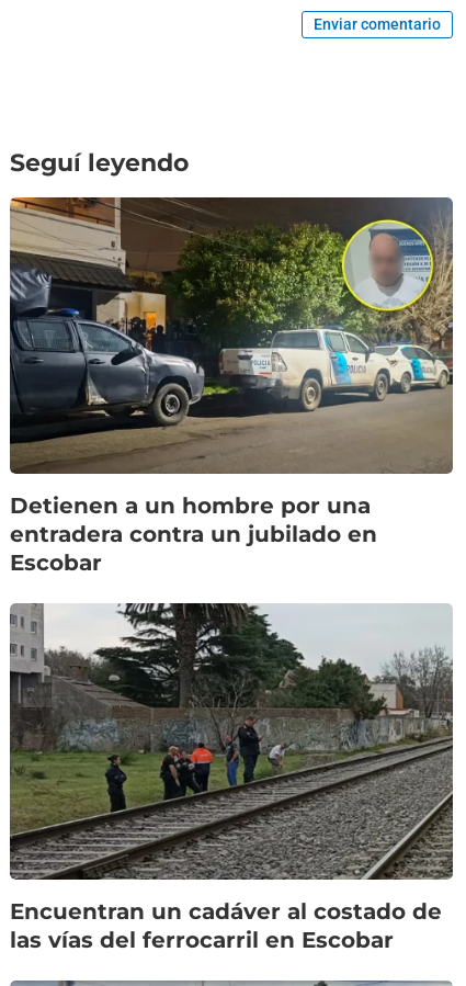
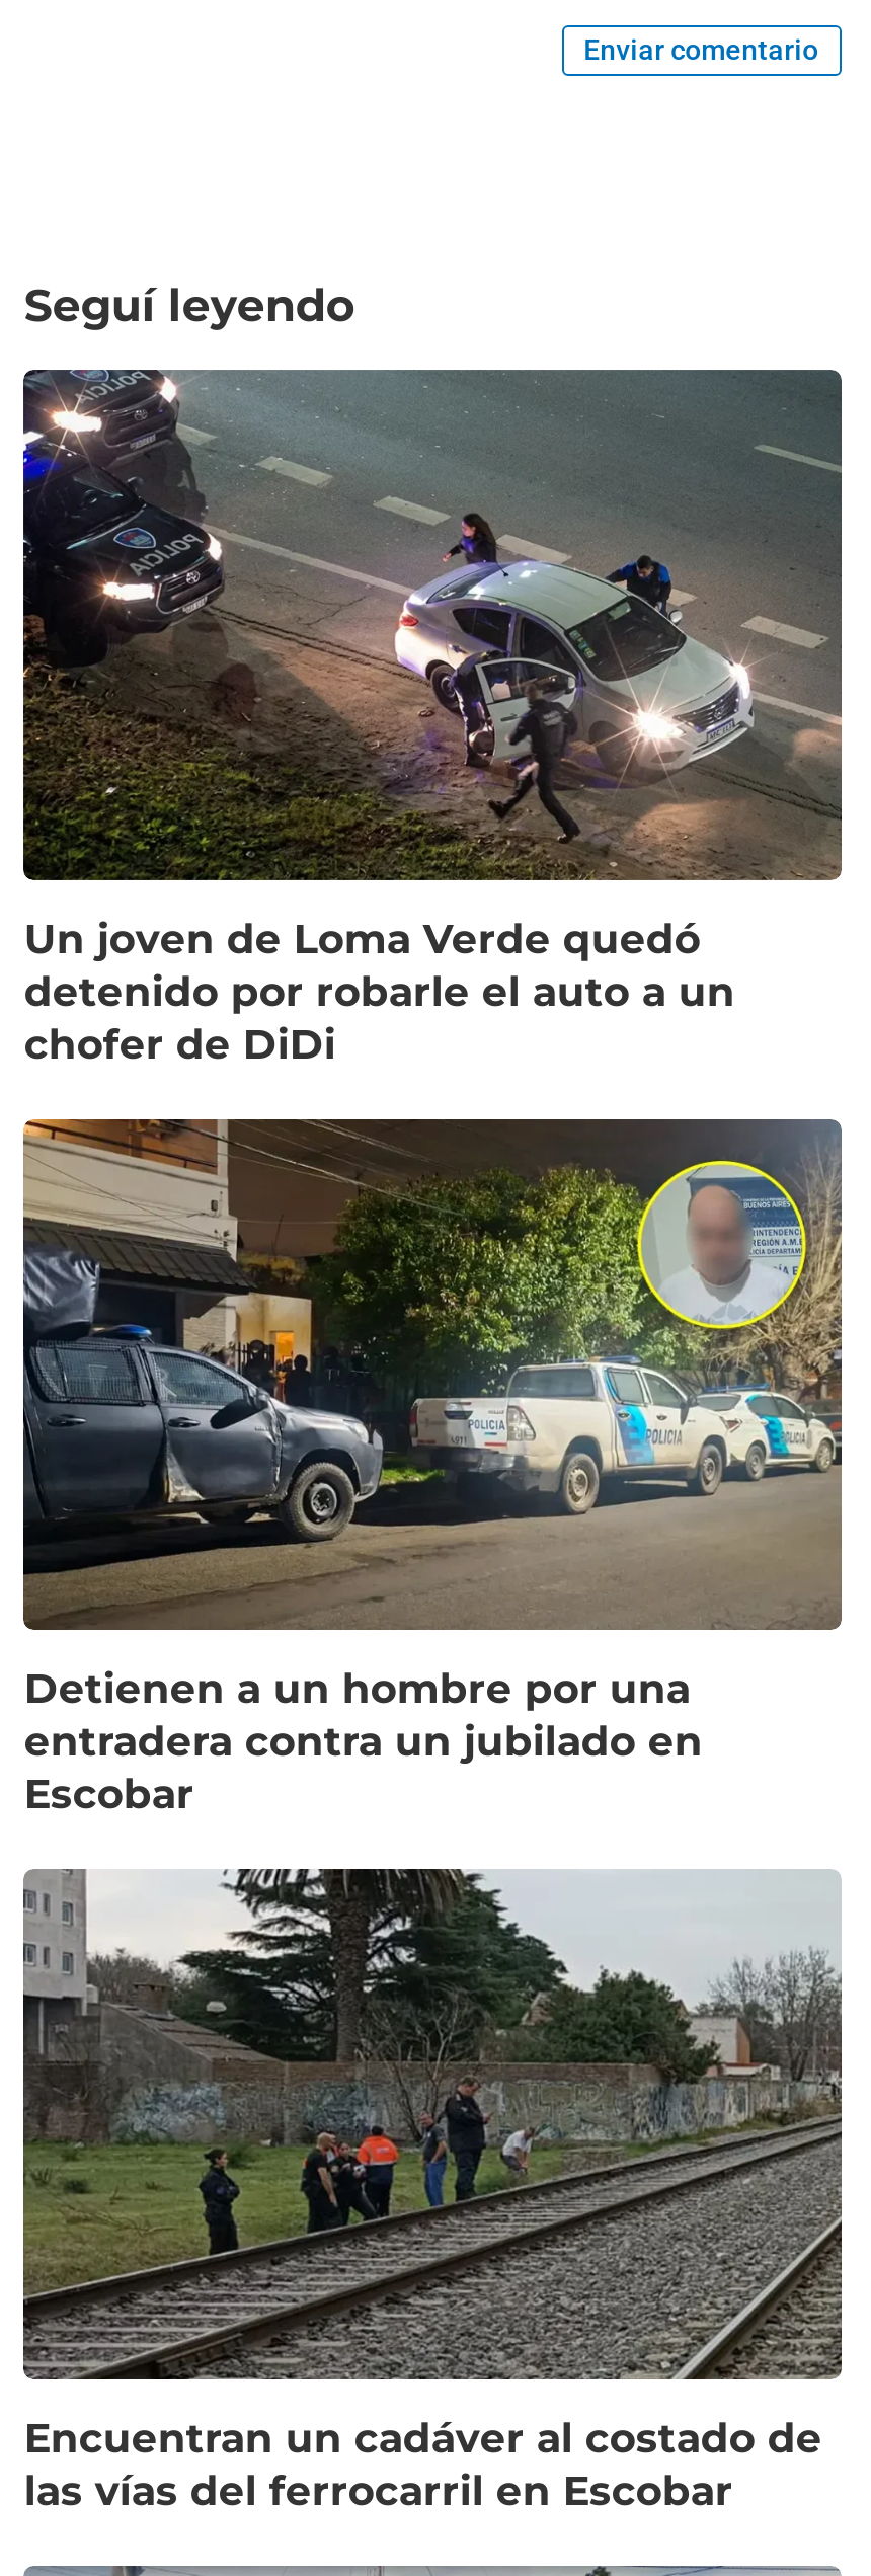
+ [image]
+ Un joven de Loma Verde quedó
+ detenido por robarle el auto a un
+ chofer de DiDi
